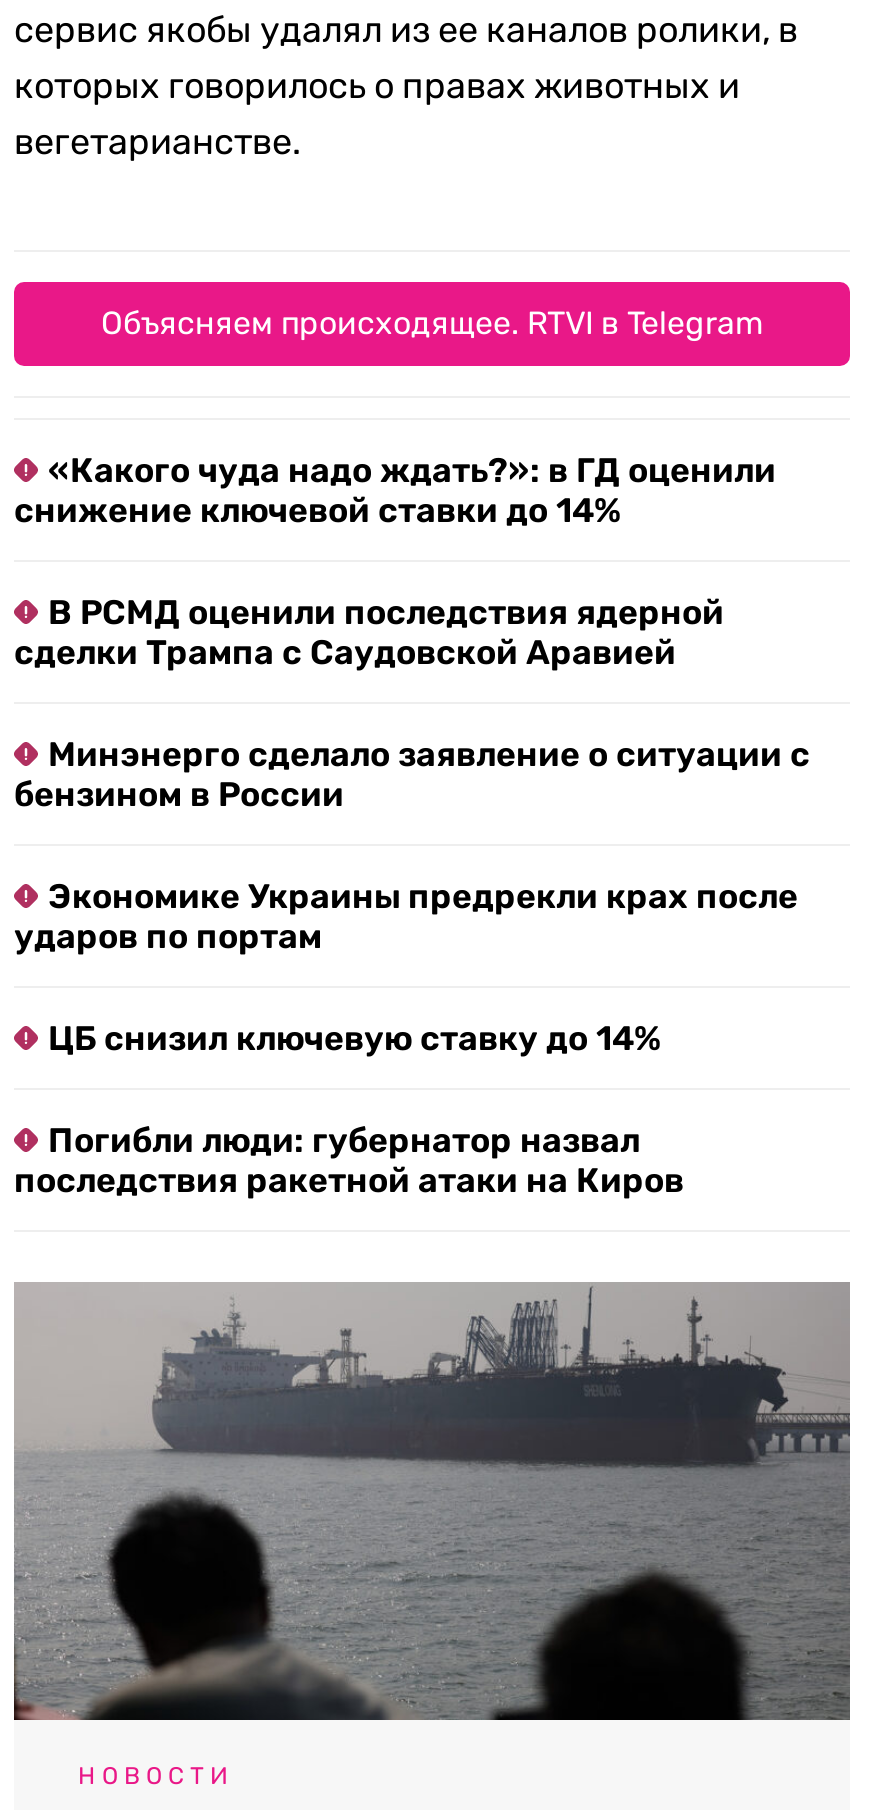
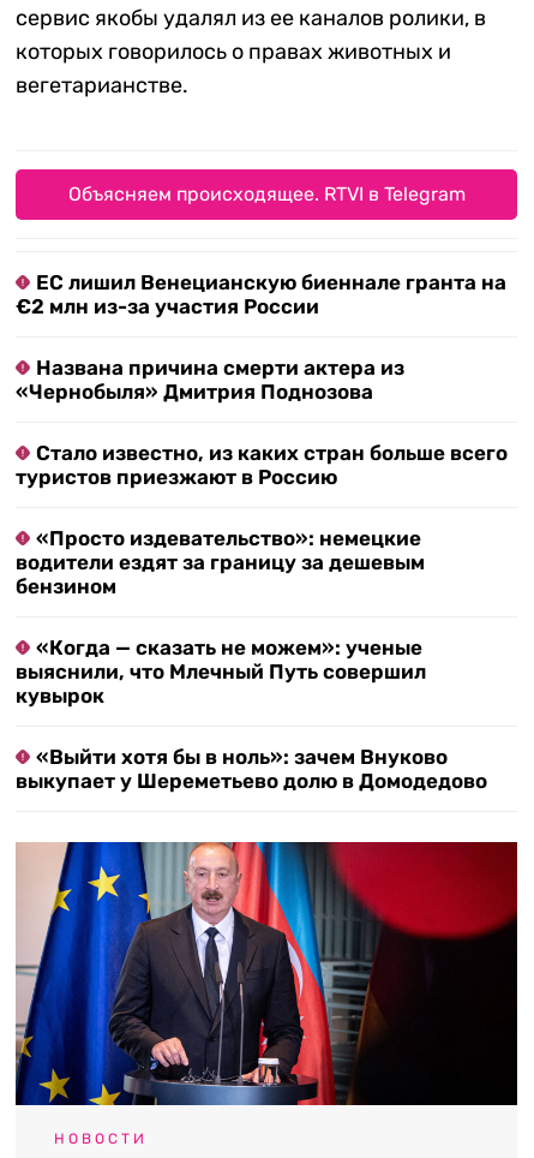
- «Какого чуда надо ждать?»: в ГД оценили
- снижение ключевой ставки до 14%
+ ЕС лишил Венецианскую биеннале гранта на
+ €2 млн из-за участия России

- В РСМД оценили последствия ядерной
- сделки Трампа с Саудовской Аравией
+ Названа причина смерти актера из
+ «Чернобыля» Дмитрия Поднозова

- Минэнерго сделало заявление о ситуации с
- бензином в России
+ Стало известно, из каких стран больше всего
+ туристов приезжают в Россию

- Экономике Украины предрекли крах после
- ударов по портам
+ «Просто издевательство»: немецкие
+ водители ездят за границу за дешевым
+ бензином

- ЦБ снизил ключевую ставку до 14%
+ «Когда — сказать не можем»: ученые
+ выяснили, что Млечный Путь совершил
+ кувырок

- Погибли люди: губернатор назвал
- последствия ракетной атаки на Киров
+ «Выйти хотя бы в ноль»: зачем Внуково
+ выкупает у Шереметьево долю в Домодедово

- [image]
+ [image]
